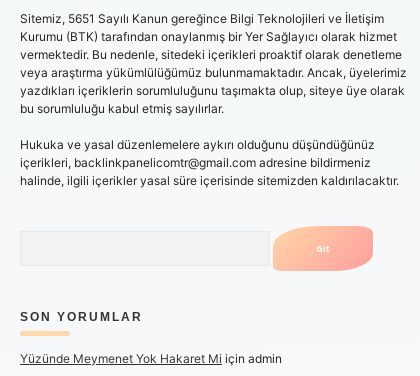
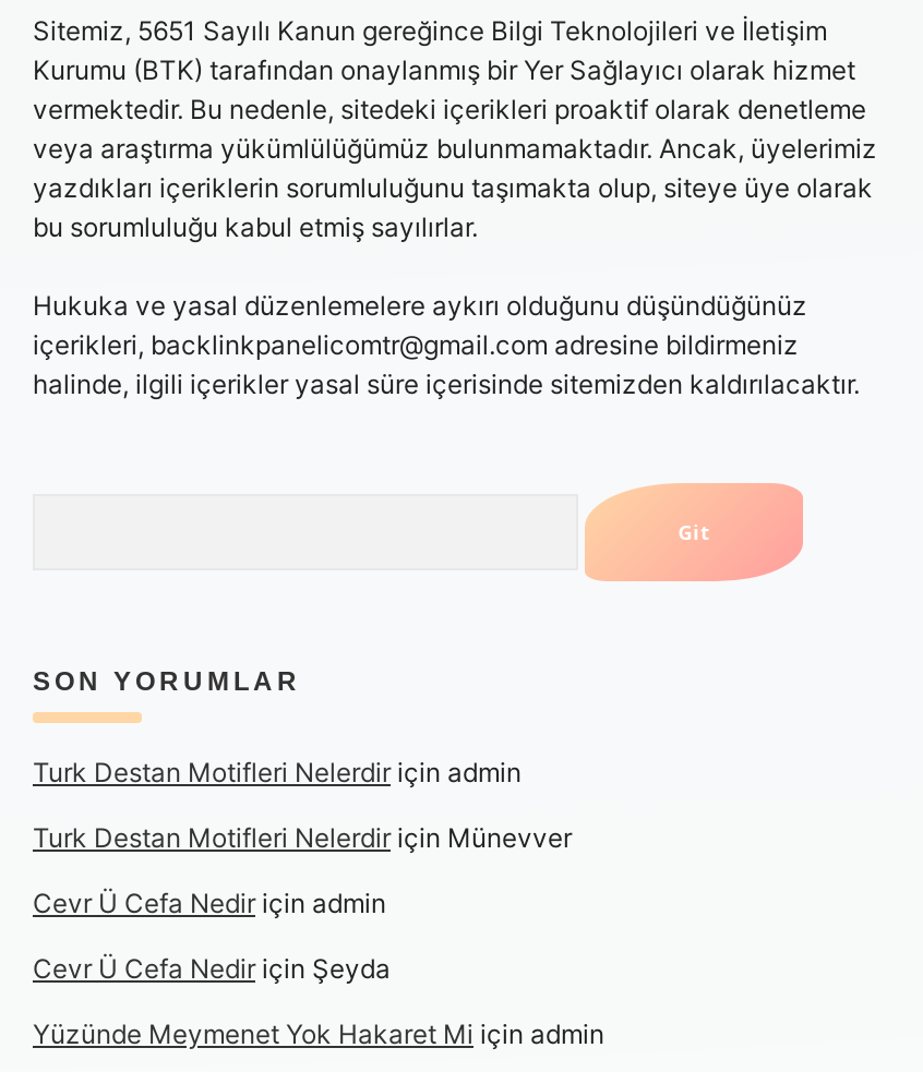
+ Turk Destan Motifleri Nelerdir için admin
+ Turk Destan Motifleri Nelerdir için Münevver
+ Cevr Ü Cefa Nedir için admin
+ Cevr Ü Cefa Nedir için Şeyda
